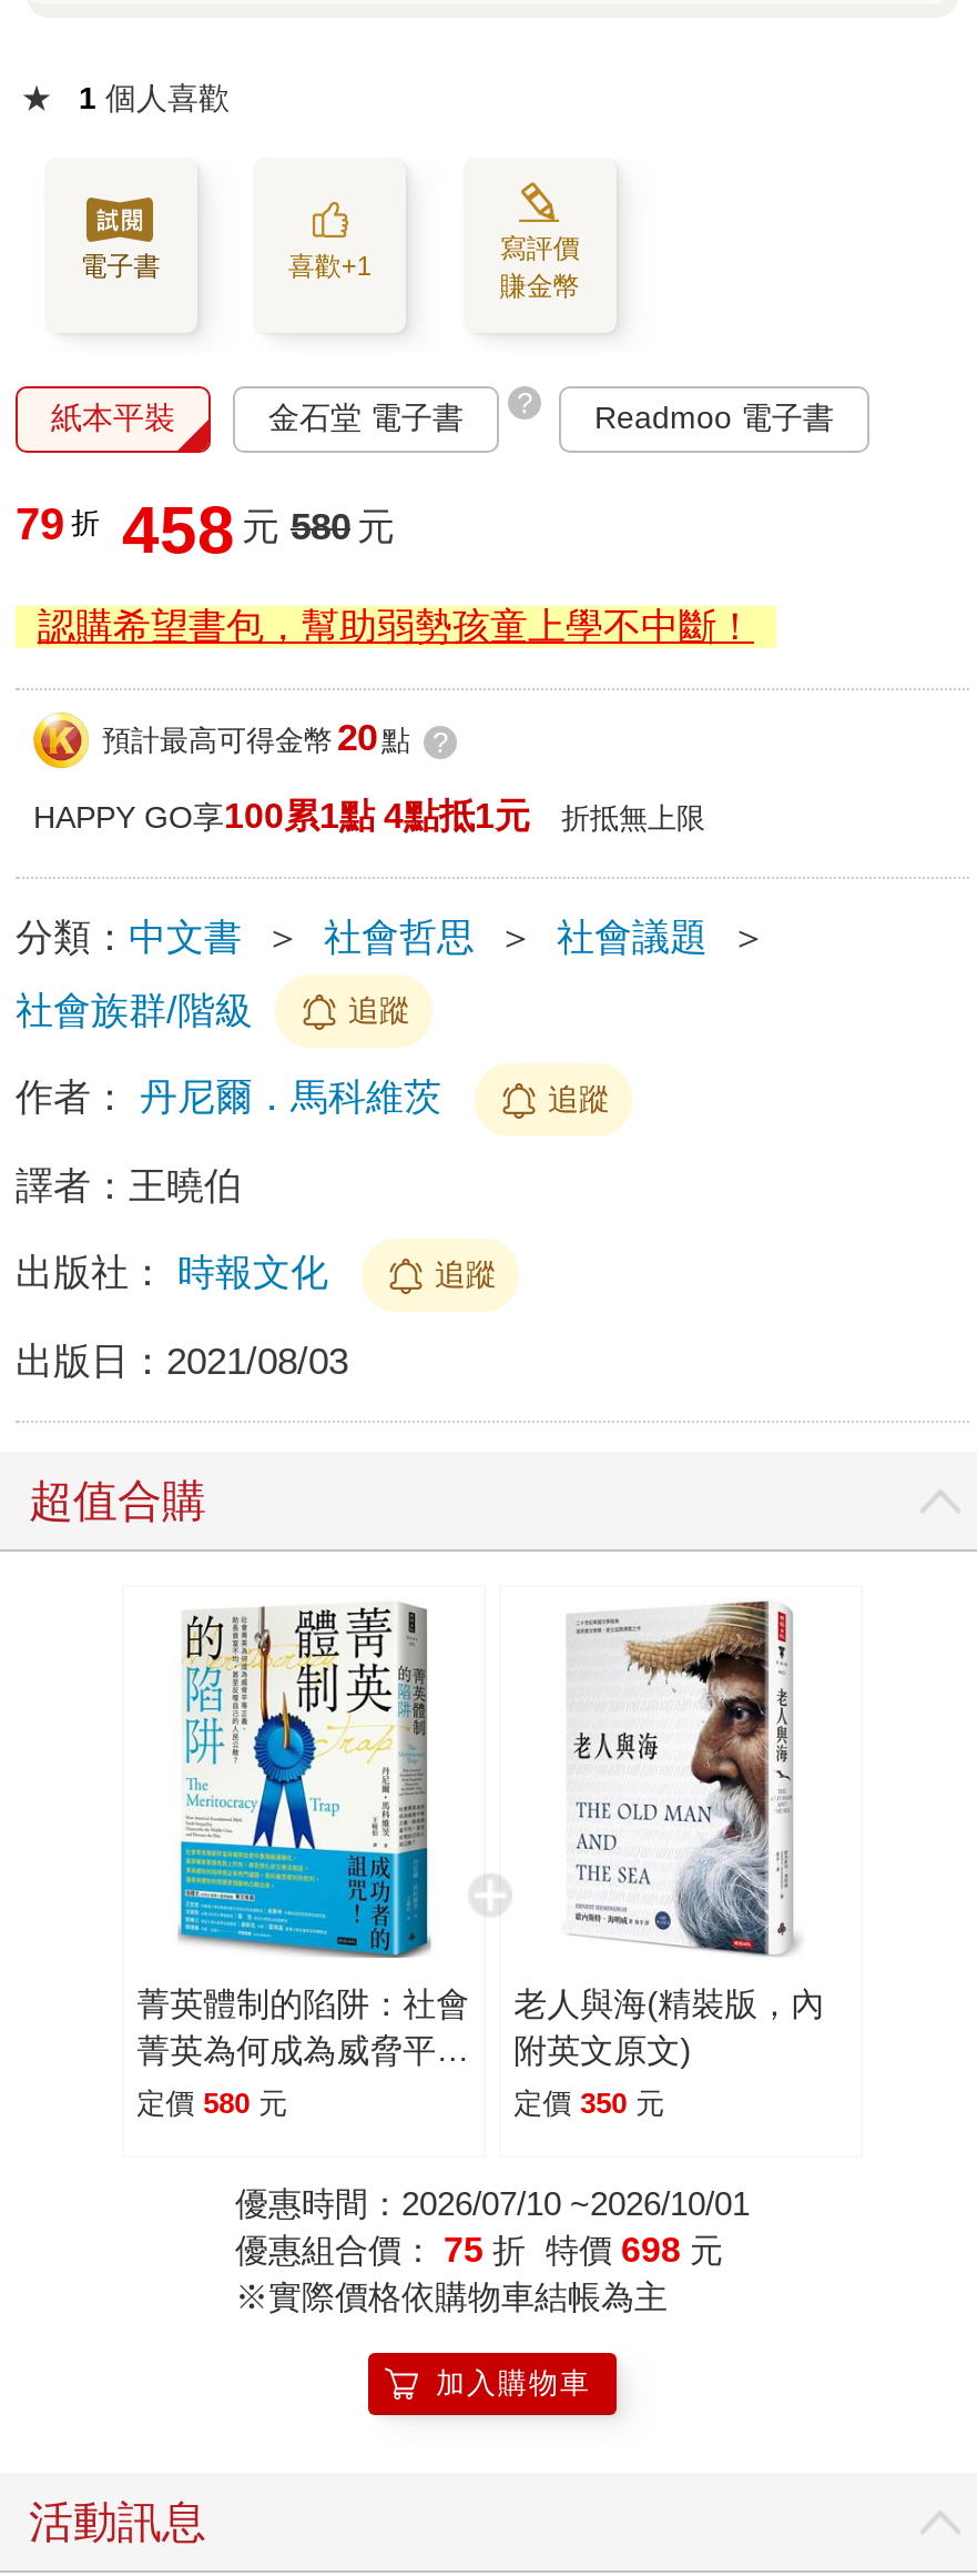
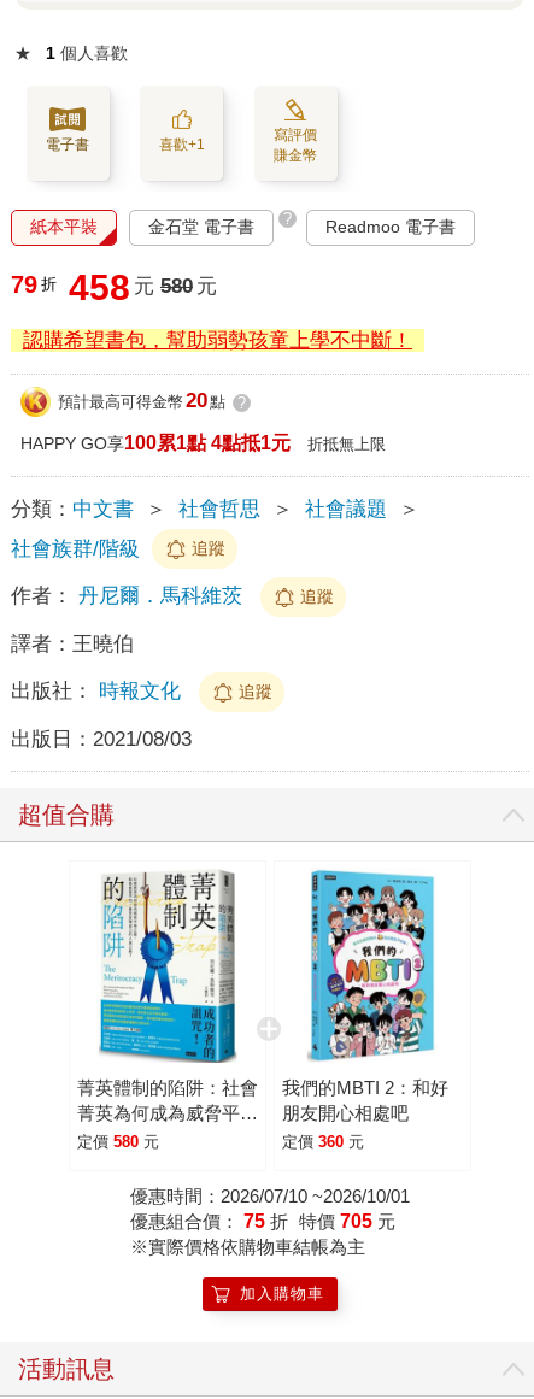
- [image]
- 老人與海(精裝版，內
- 附英文原文)
+ [image]
+ 我們的MBTI 2：和好
+ 朋友開心相處吧

- 定價 350 元
+ 定價 360 元

- 優惠組合價：75 折 特價 698 元
+ 優惠組合價：75 折 特價 705 元
